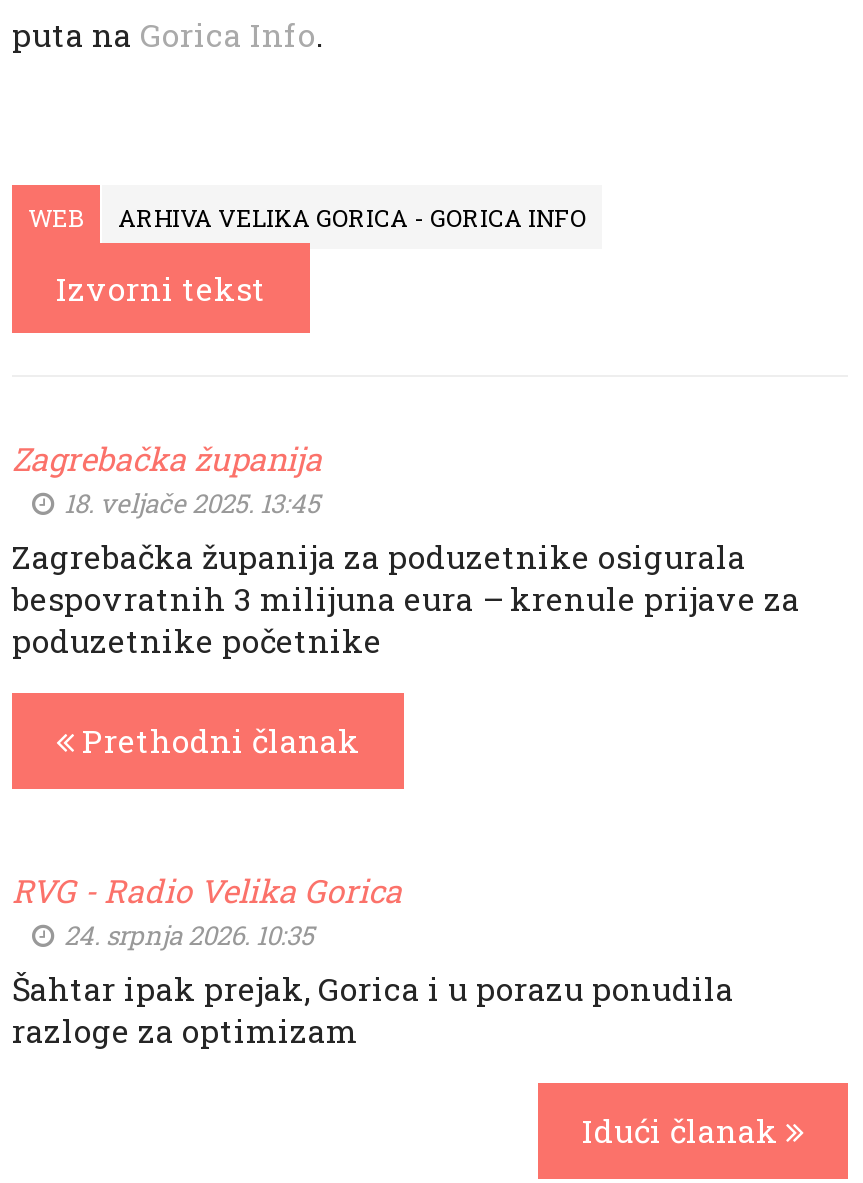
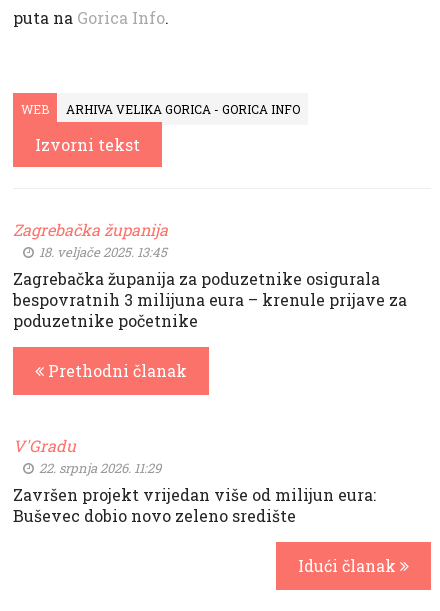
- RVG - Radio Velika Gorica
- 24. srpnja 2026. 10:35
- Šahtar ipak prejak, Gorica i u porazu ponudila
- razloge za optimizam
+ V'Gradu
+ 22. srpnja 2026. 11:29
+ Završen projekt vrijedan više od milijun eura:
+ Buševec dobio novo zeleno središte
